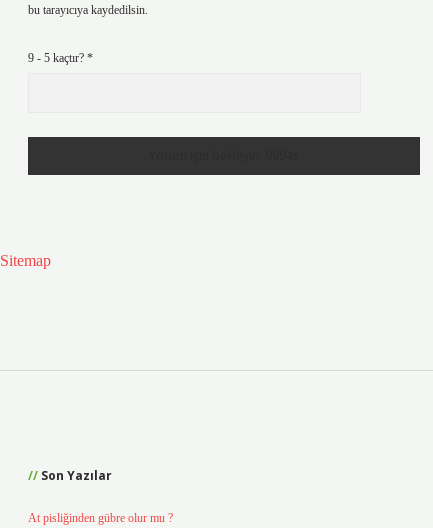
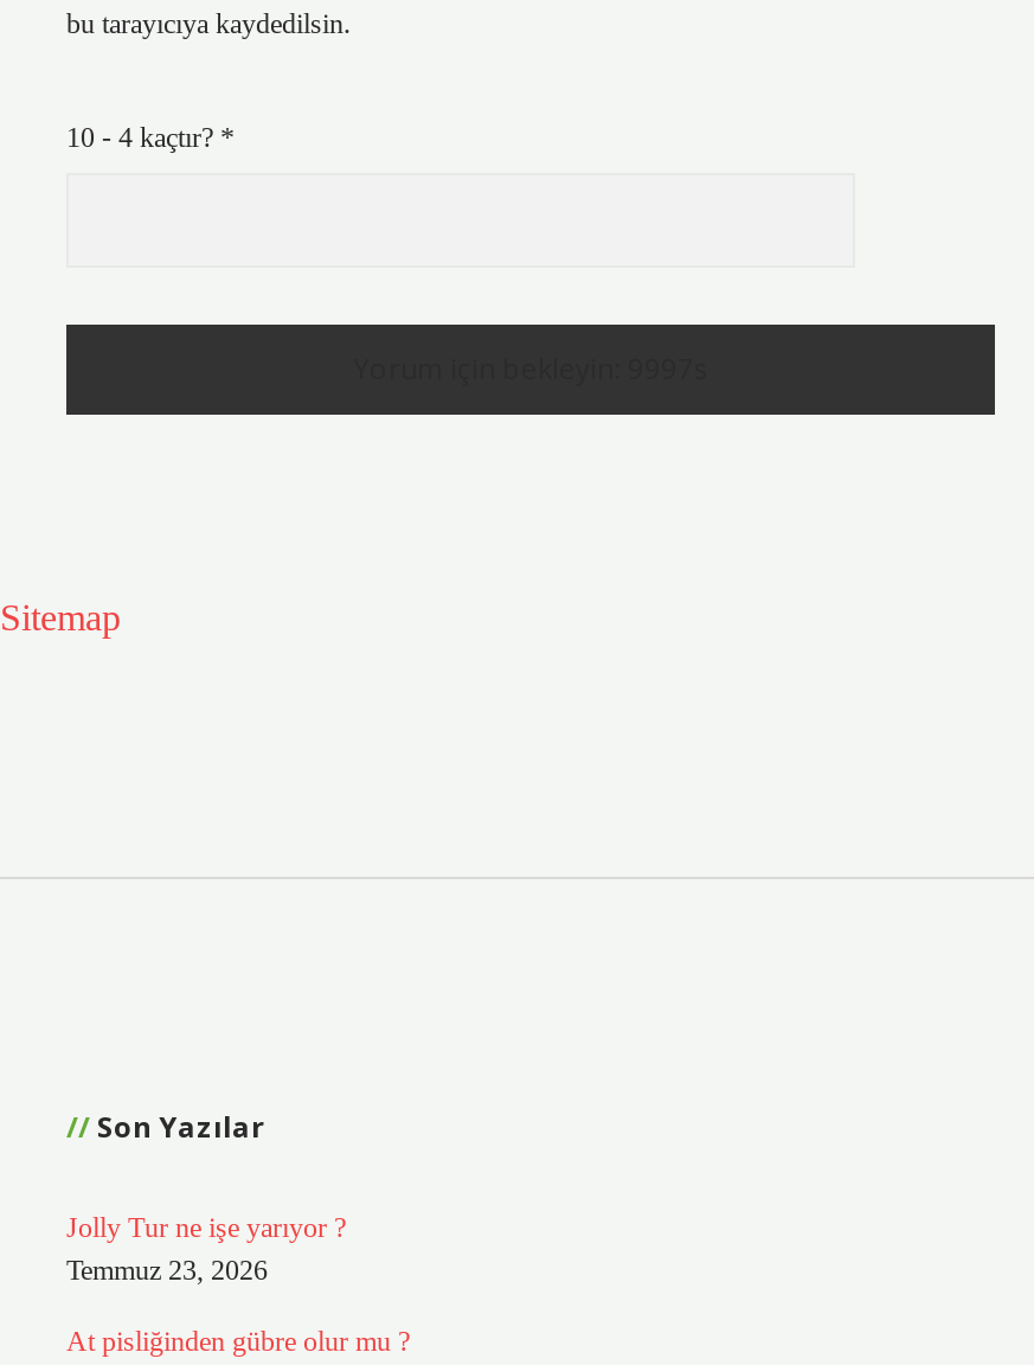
- 9 - 5 kaçtır? *
+ 10 - 4 kaçtır? *

+ Jolly Tur ne işe yarıyor ?
+ Temmuz 23, 2026
